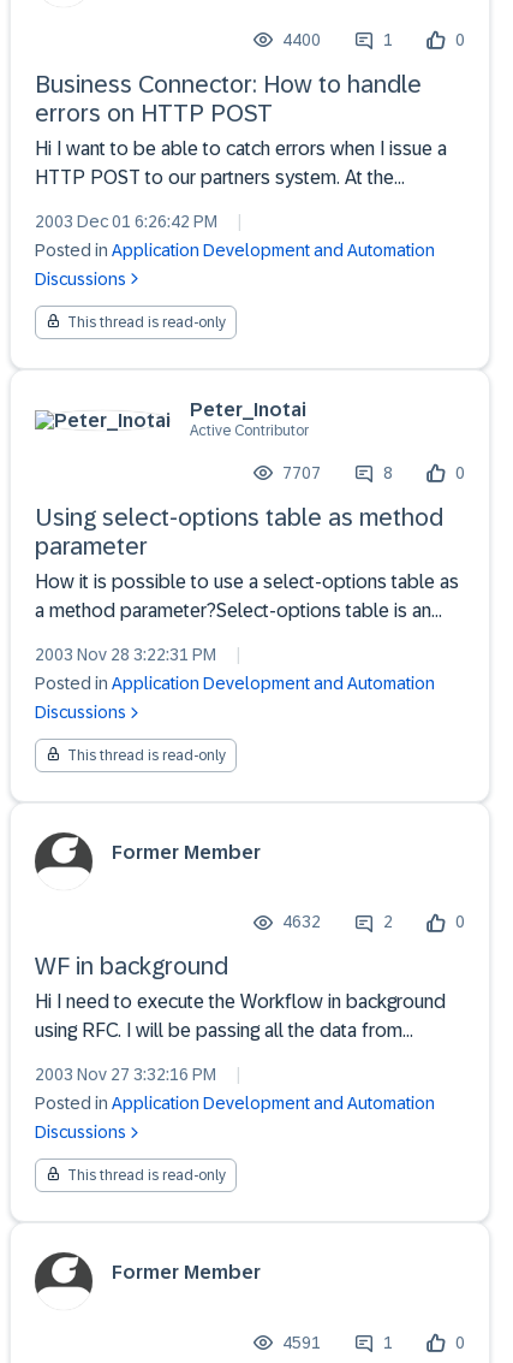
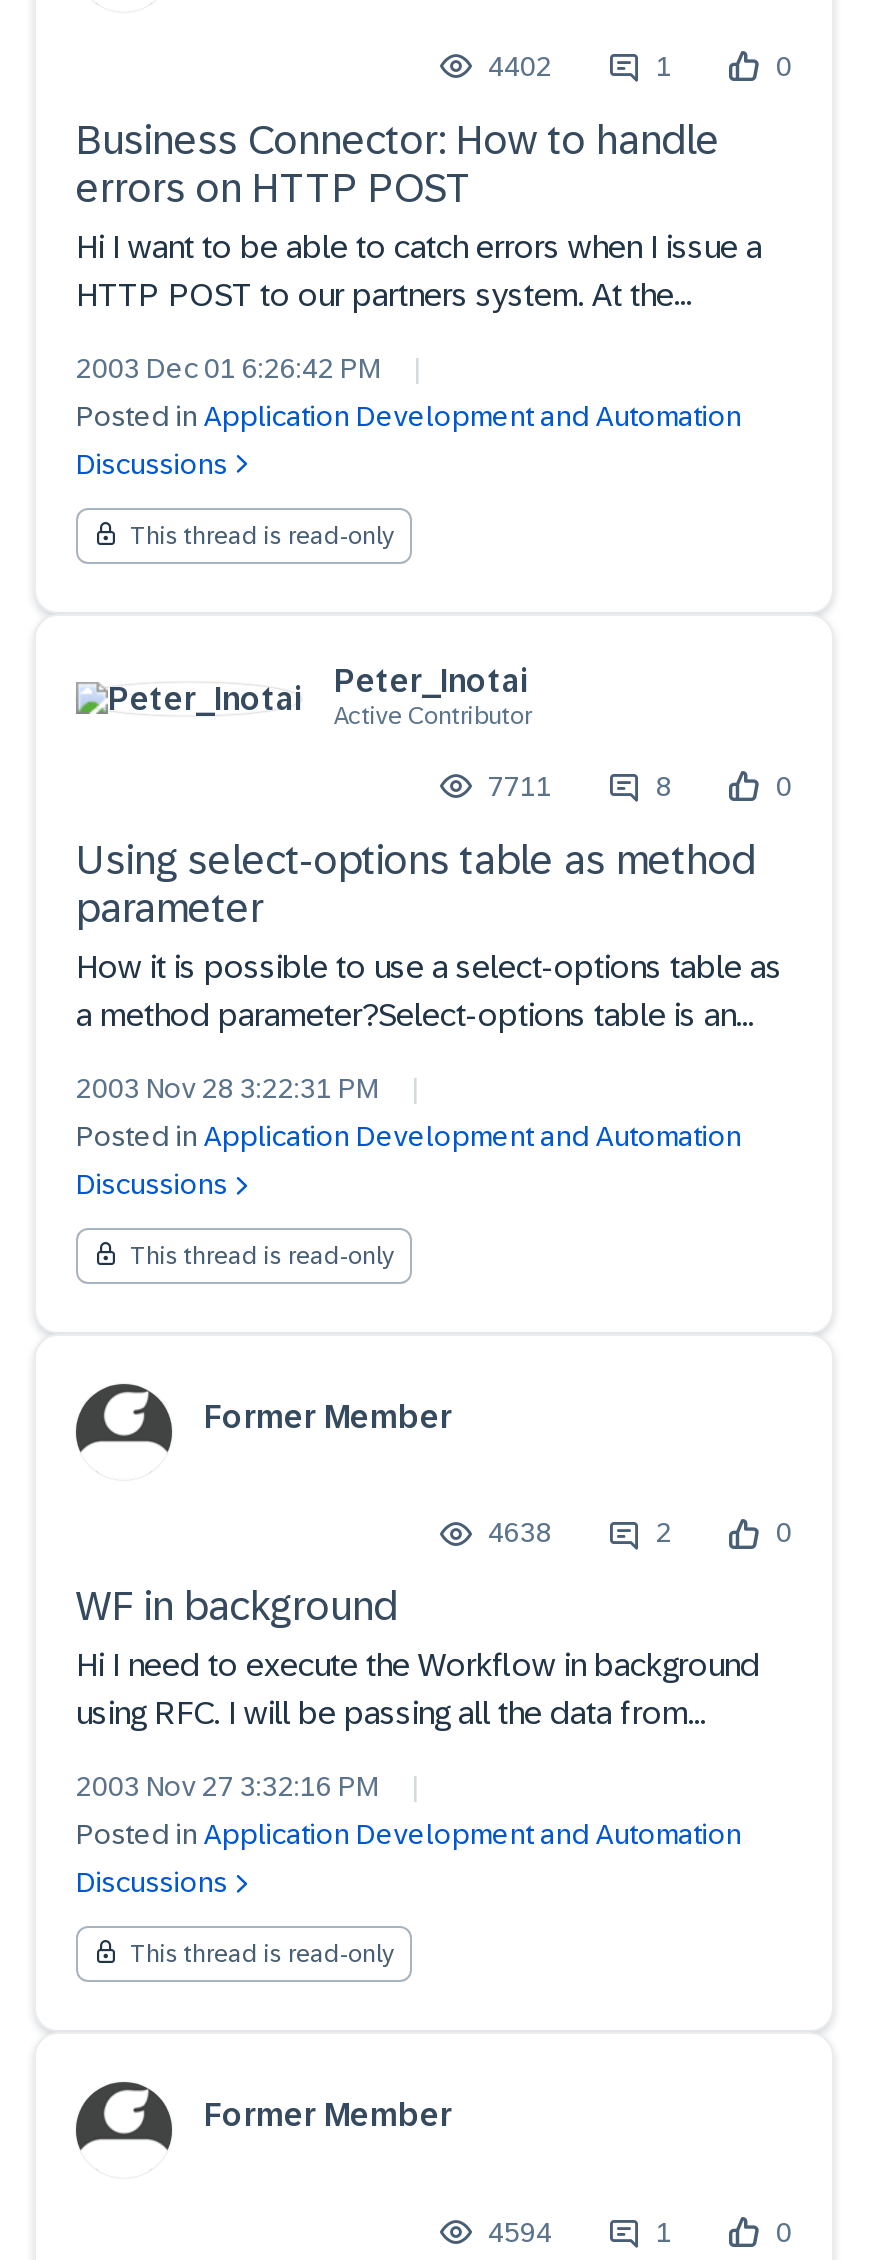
- 4400
+ 4402

- 7707
+ 7711

- 4632
+ 4638

- 4591
+ 4594
